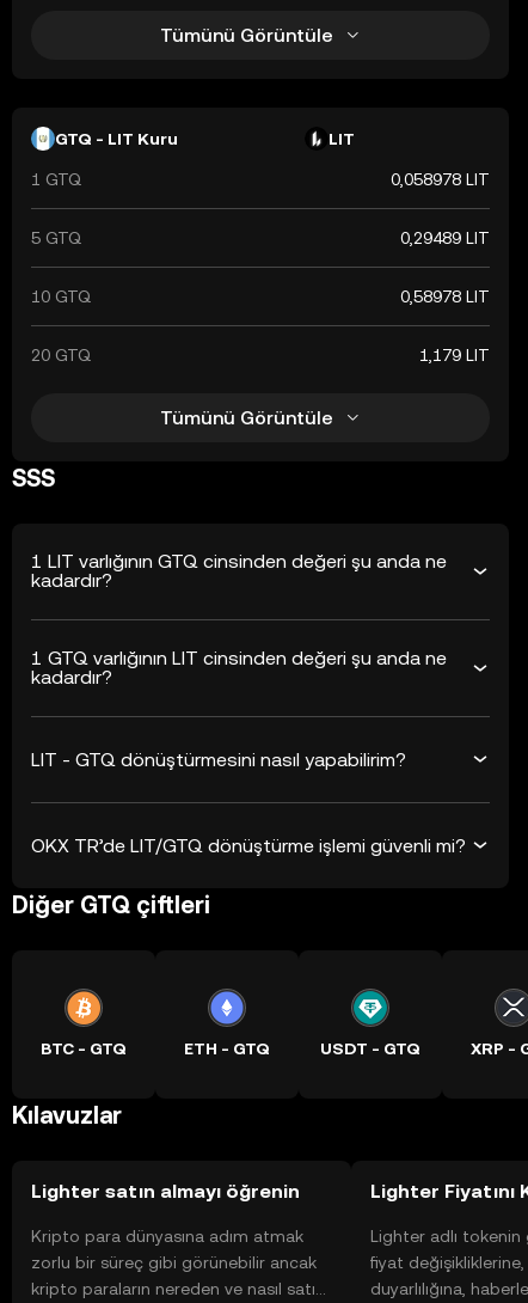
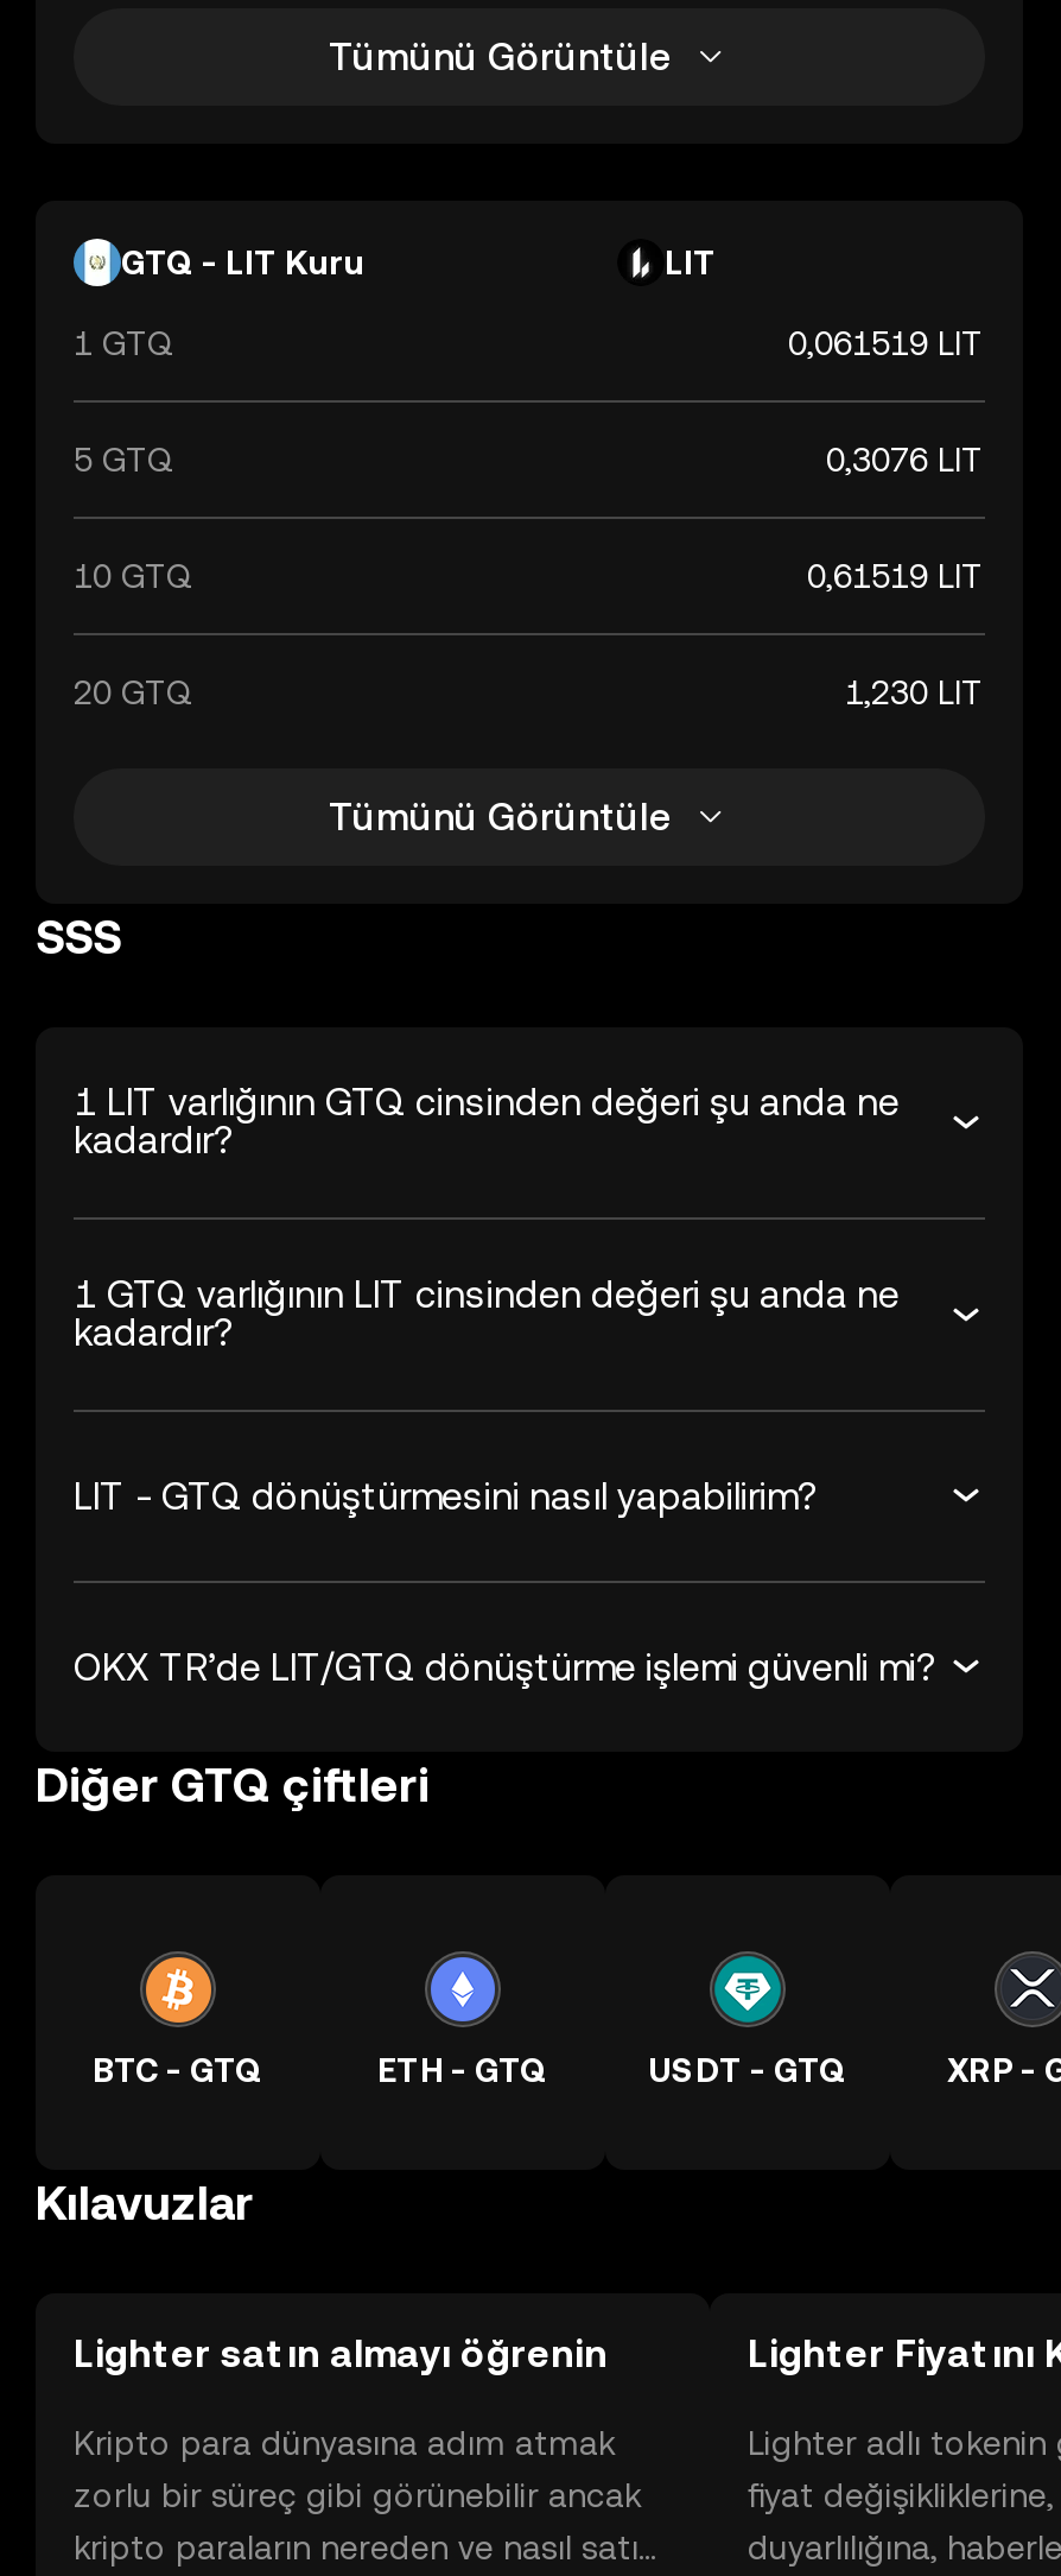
- 0,058978 LIT
+ 0,061519 LIT

- 0,29489 LIT
+ 0,3076 LIT

- 0,58978 LIT
+ 0,61519 LIT

- 1,179 LIT
+ 1,230 LIT
